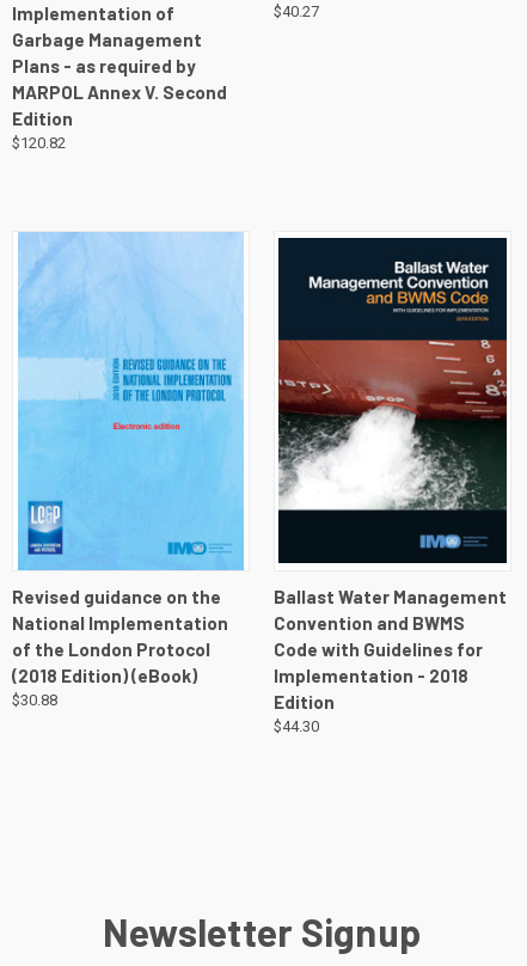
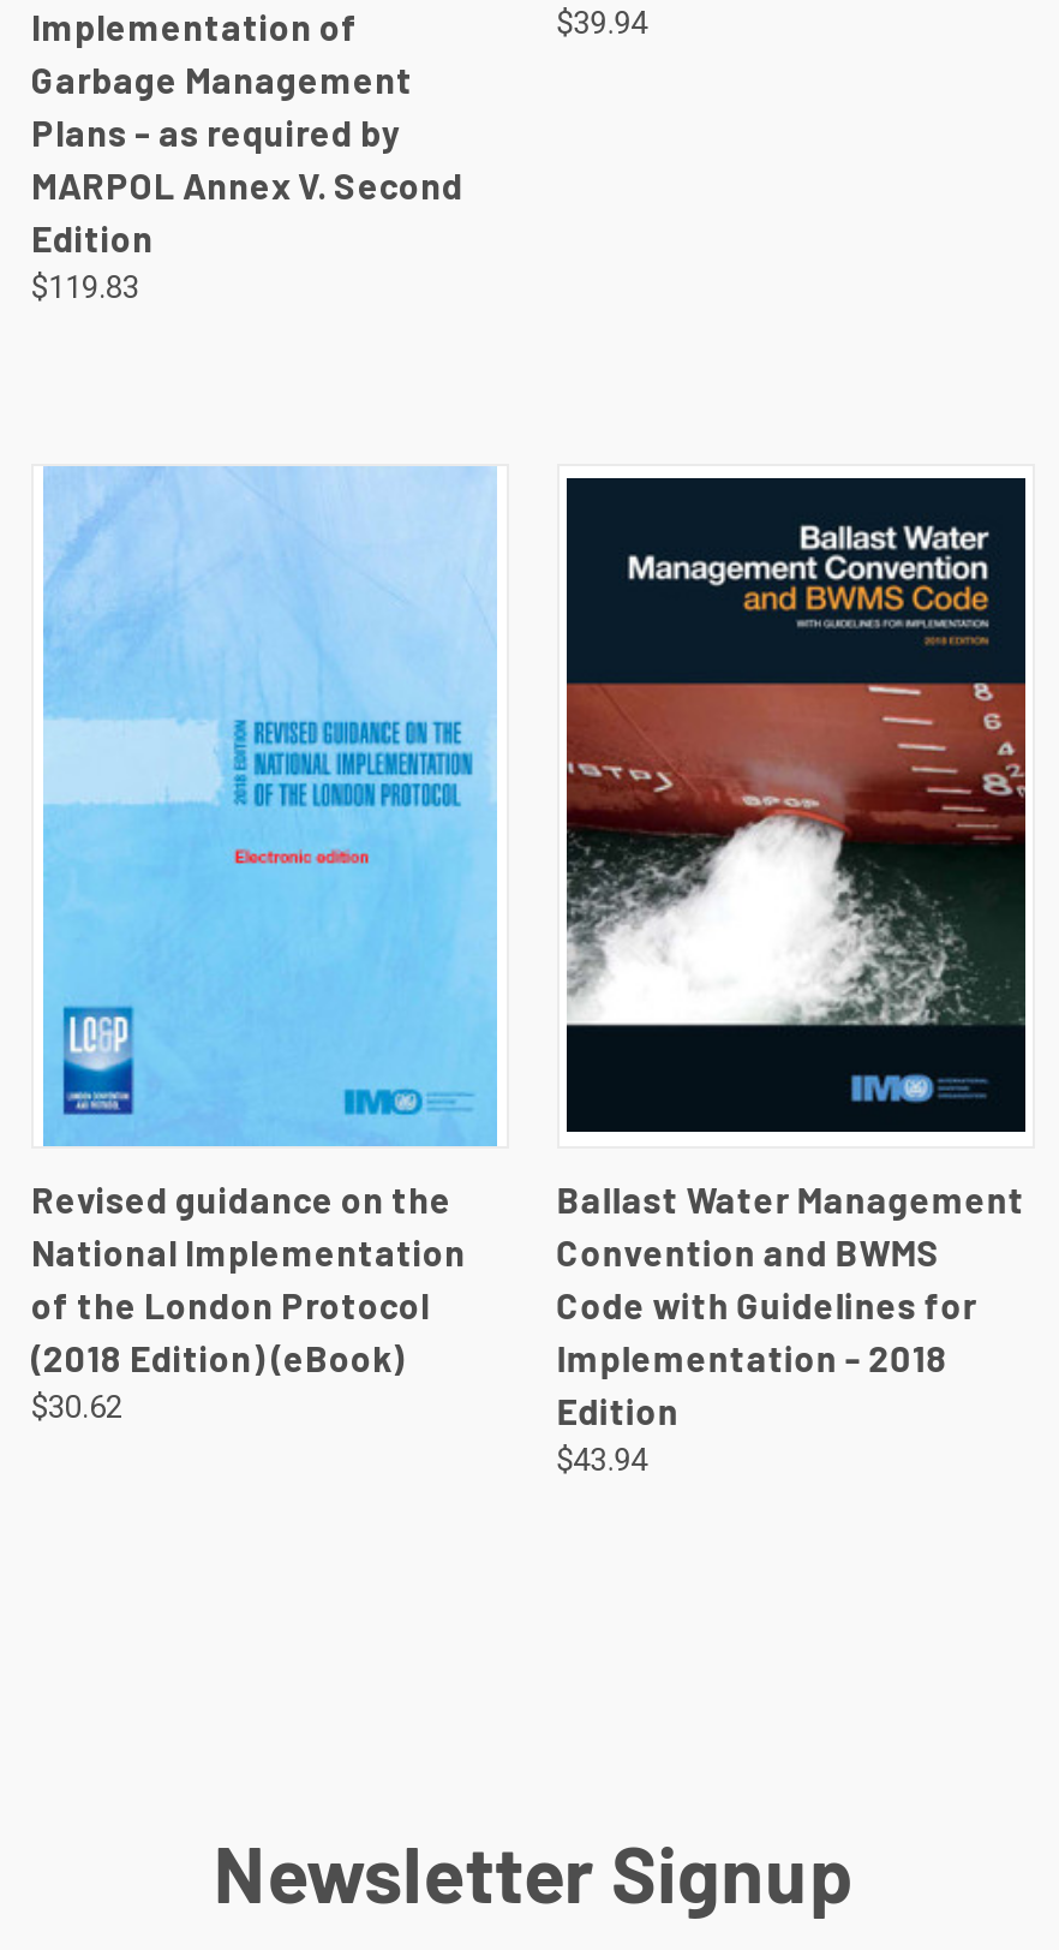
- $40.27
+ $39.94

- $120.82
+ $119.83

- $30.88
+ $30.62

- $44.30
+ $43.94
